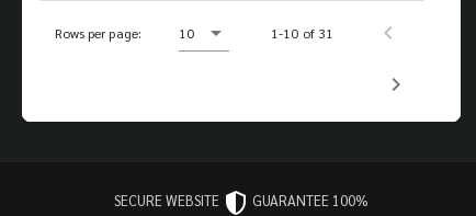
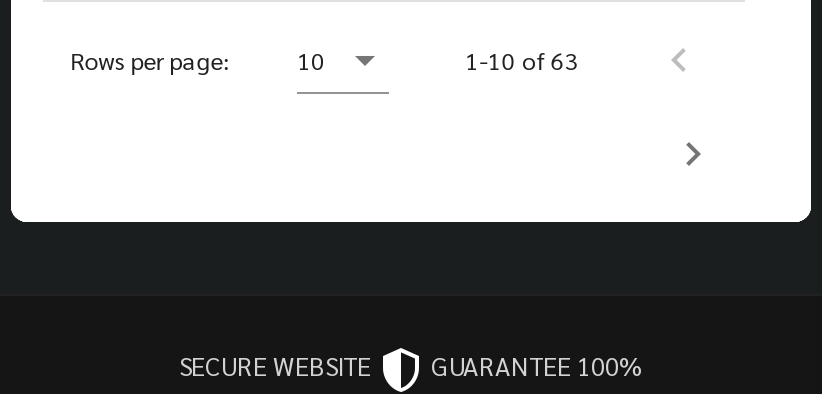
- 1-10 of 31
+ 1-10 of 63
